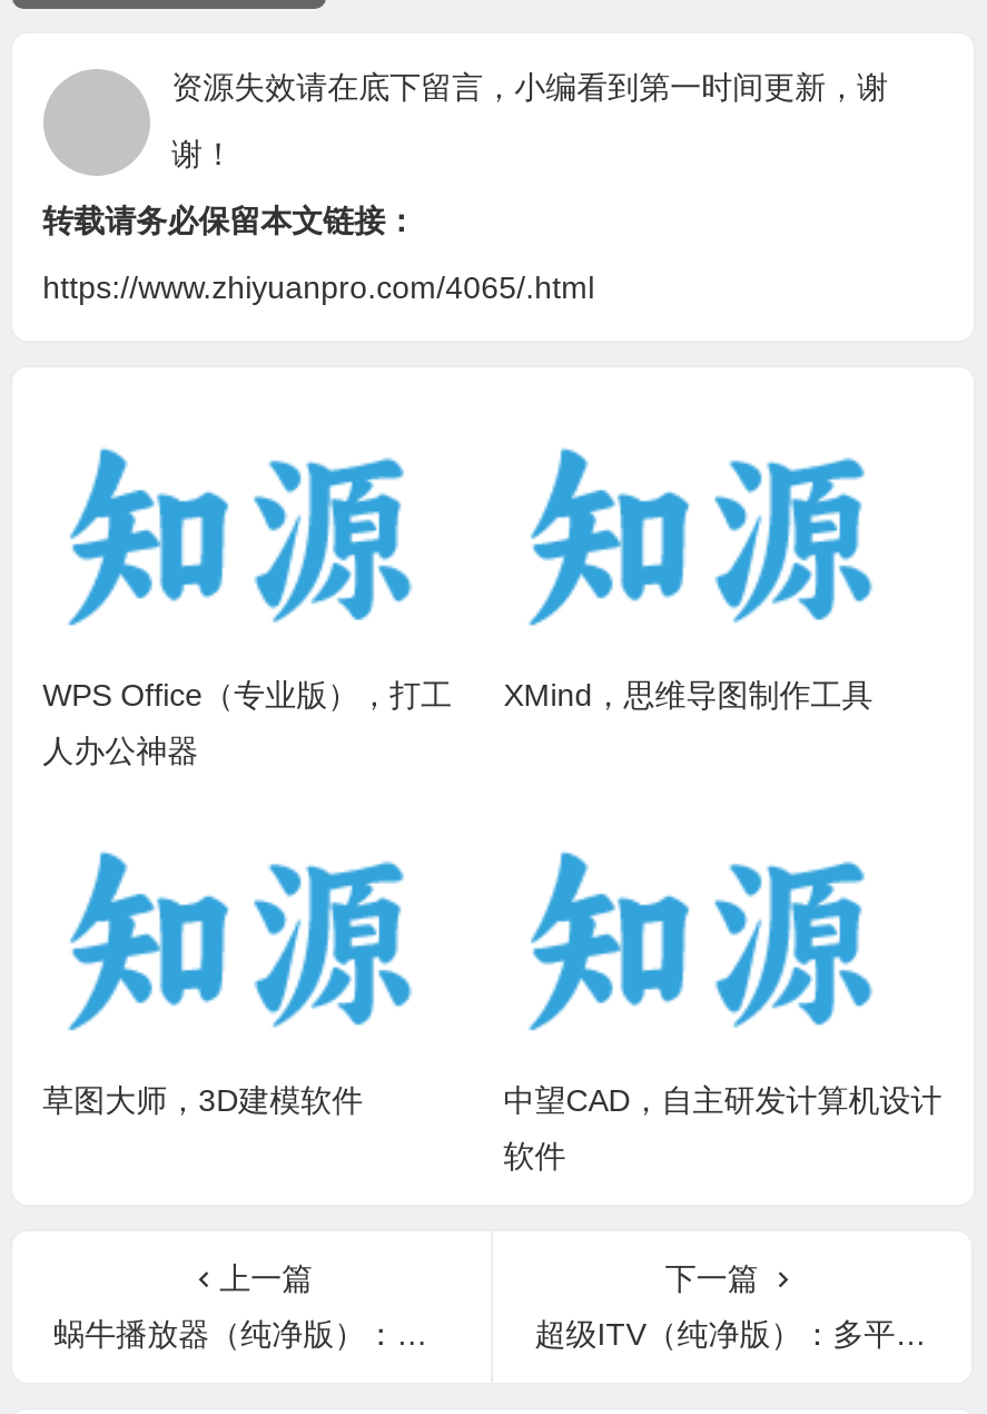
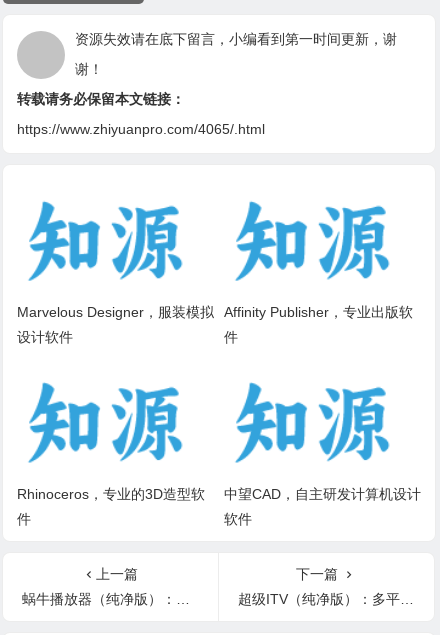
- WPS Office（专业版），打工
- 人办公神器
+ Marvelous Designer，服装模拟
+ 设计软件

- XMind，思维导图制作工具
+ Affinity Publisher，专业出版软
+ 件

- 草图大师，3D建模软件
+ Rhinoceros，专业的3D造型软
+ 件
